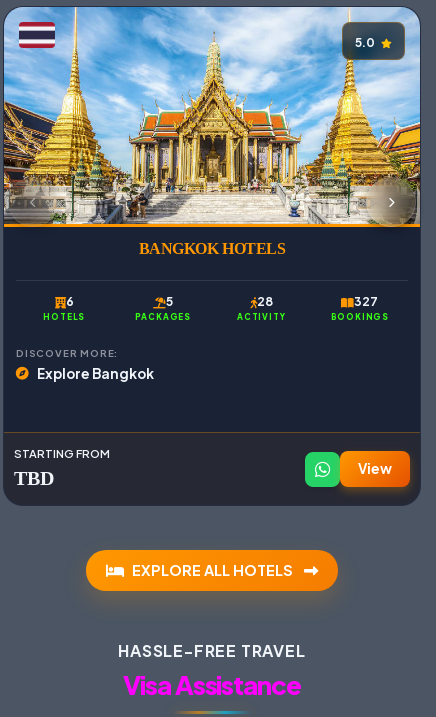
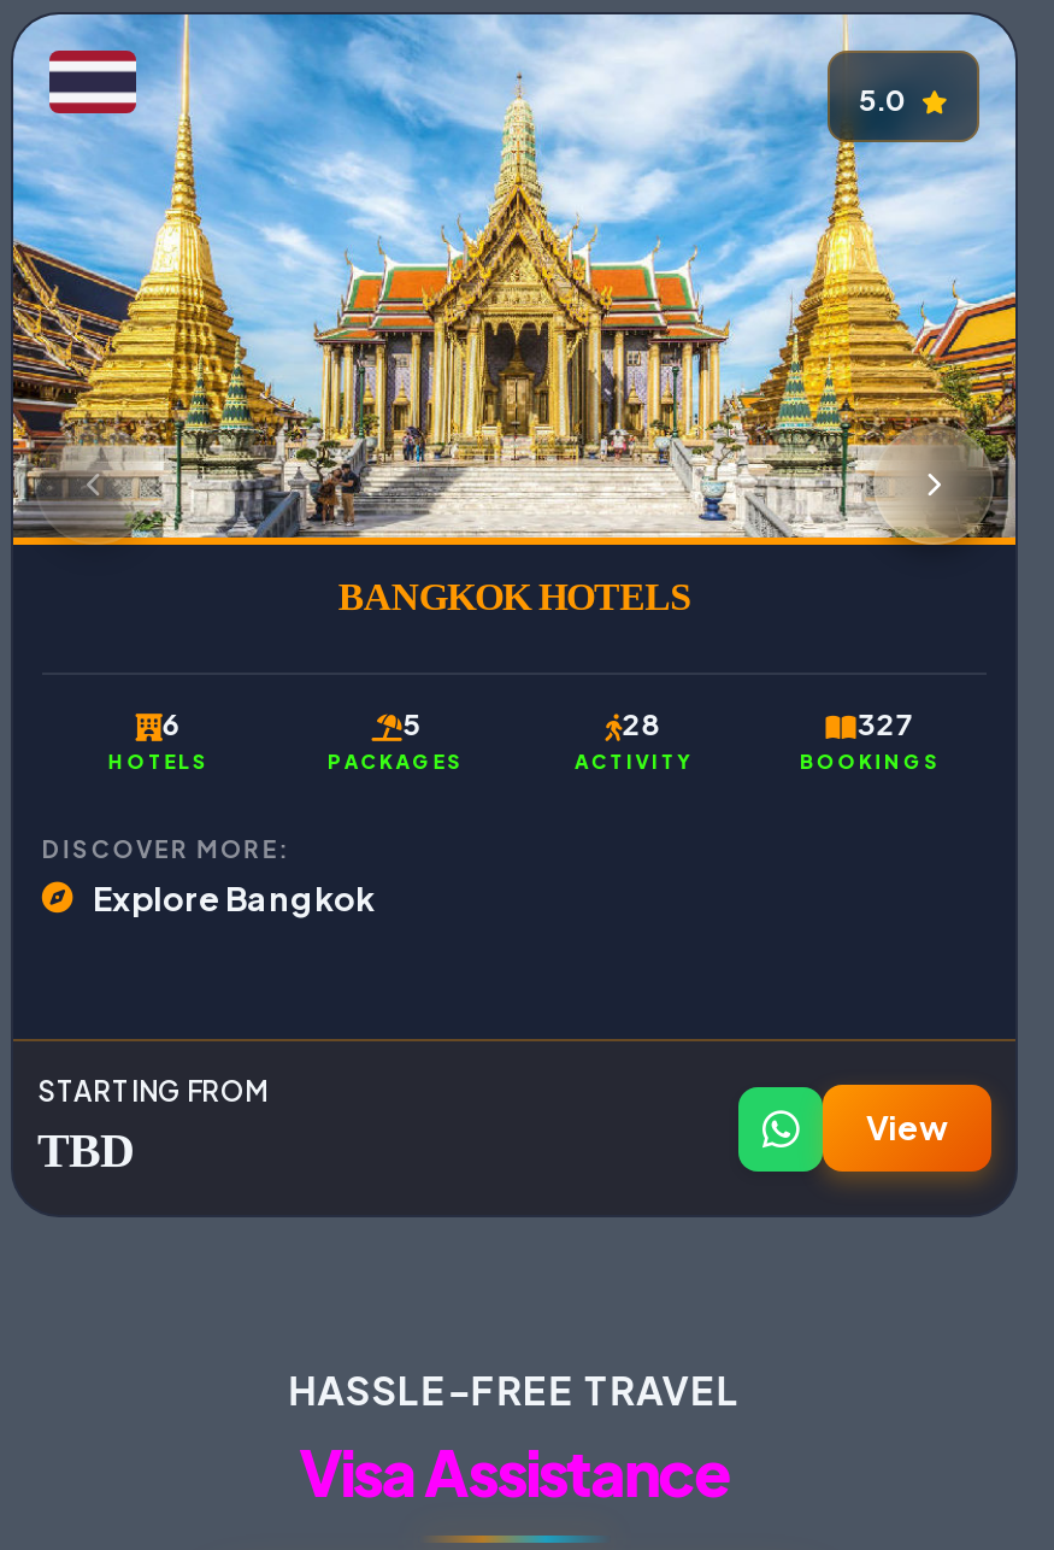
- EXPLORE ALL HOTELS
